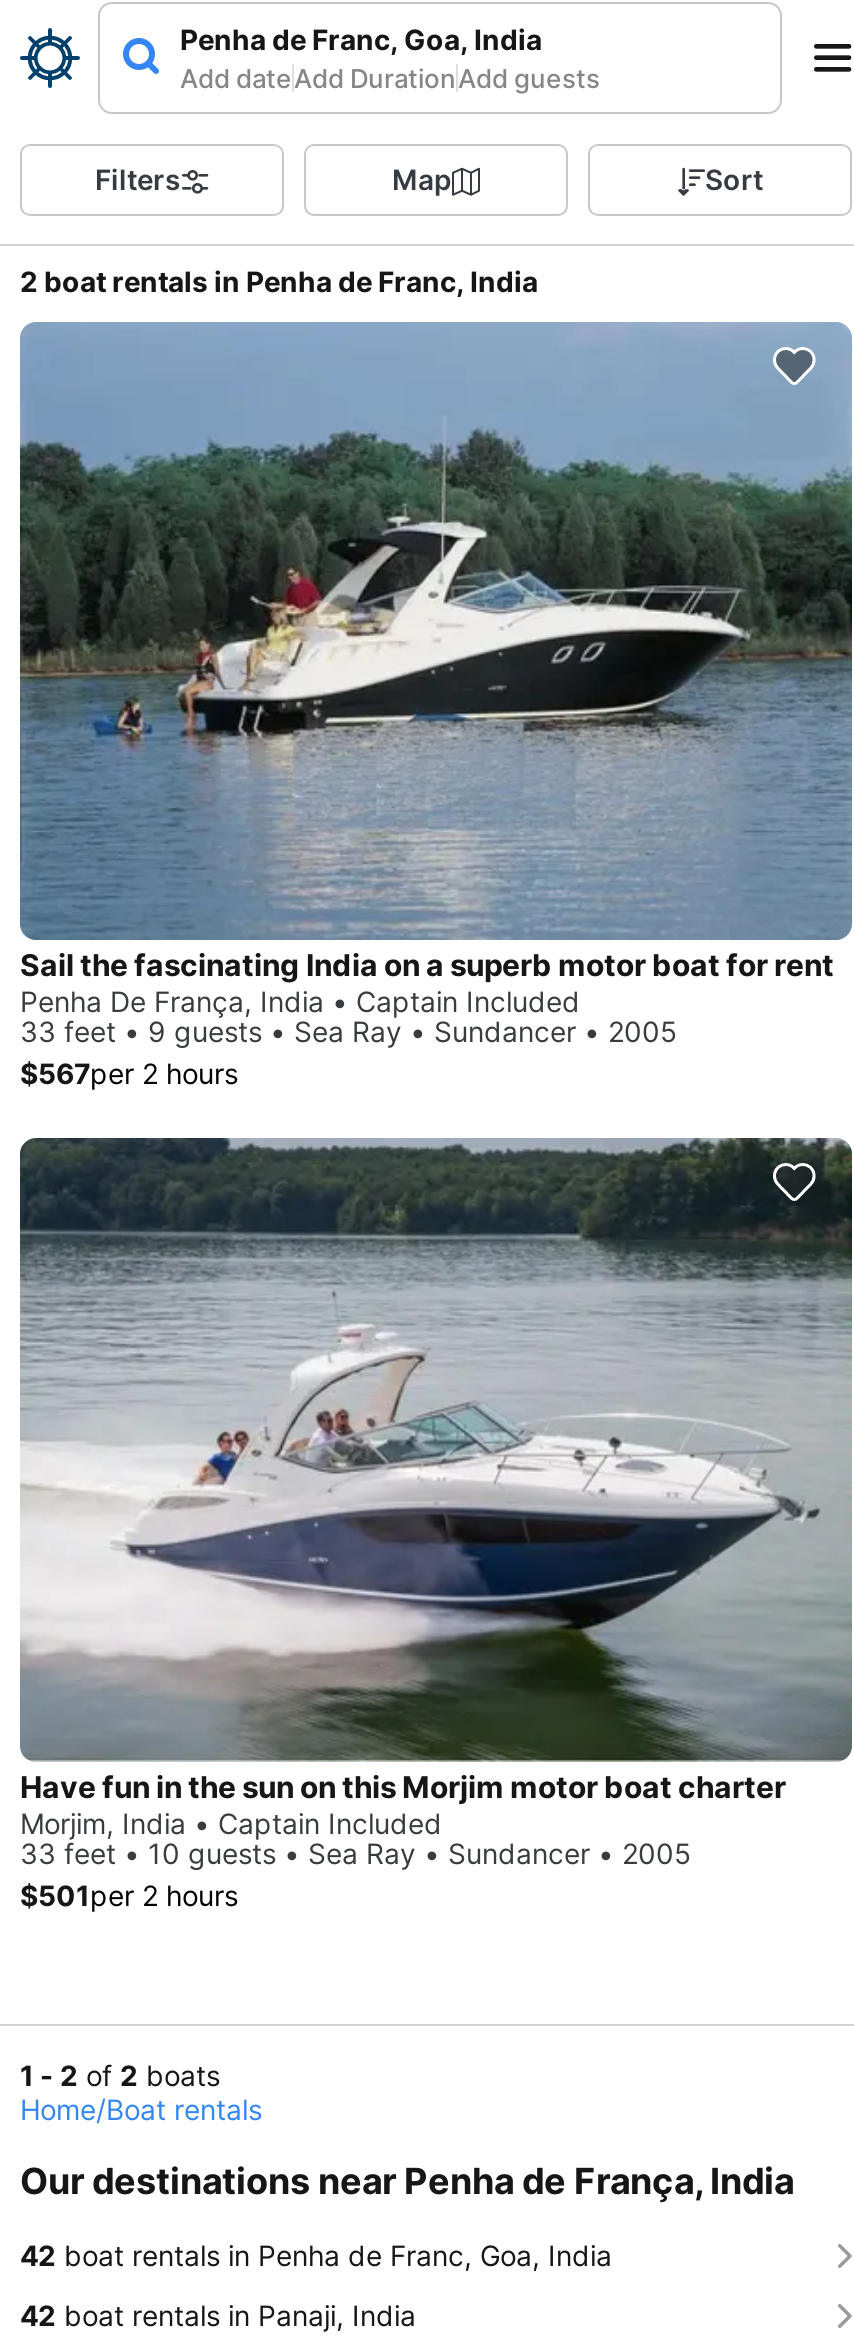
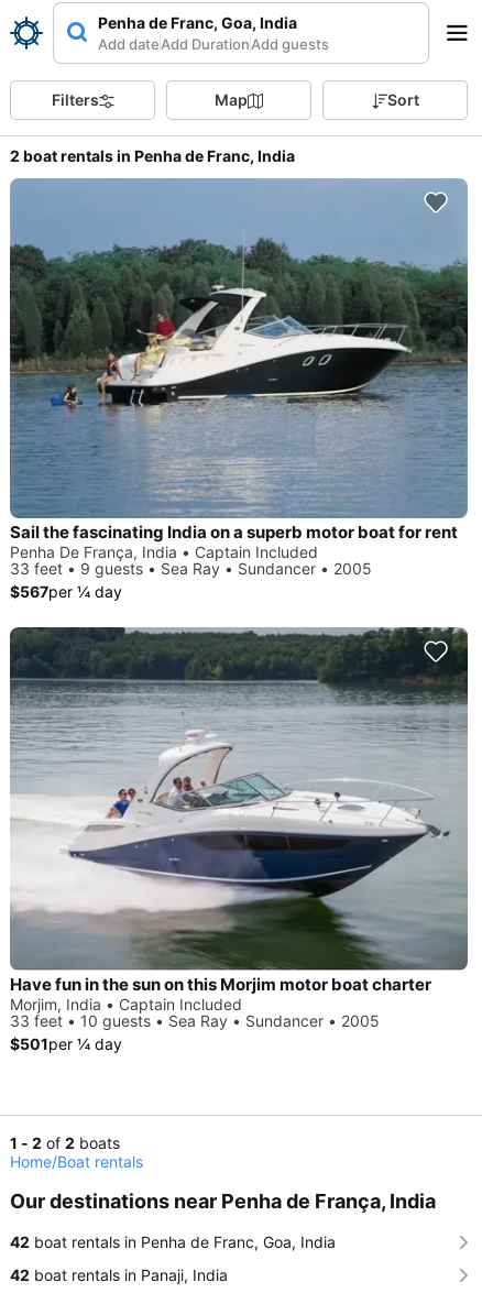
- $567per 2 hours
+ $567per ¼ day

- $501per 2 hours
+ $501per ¼ day
